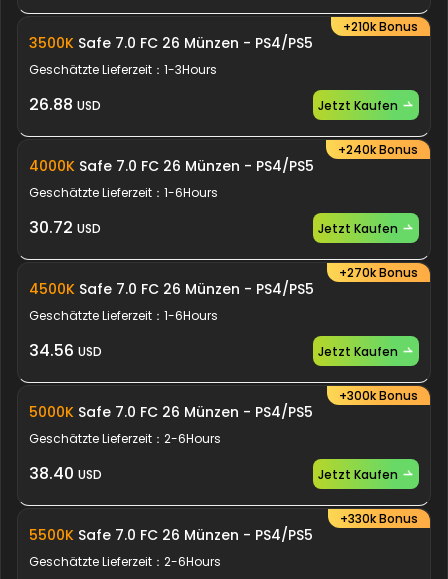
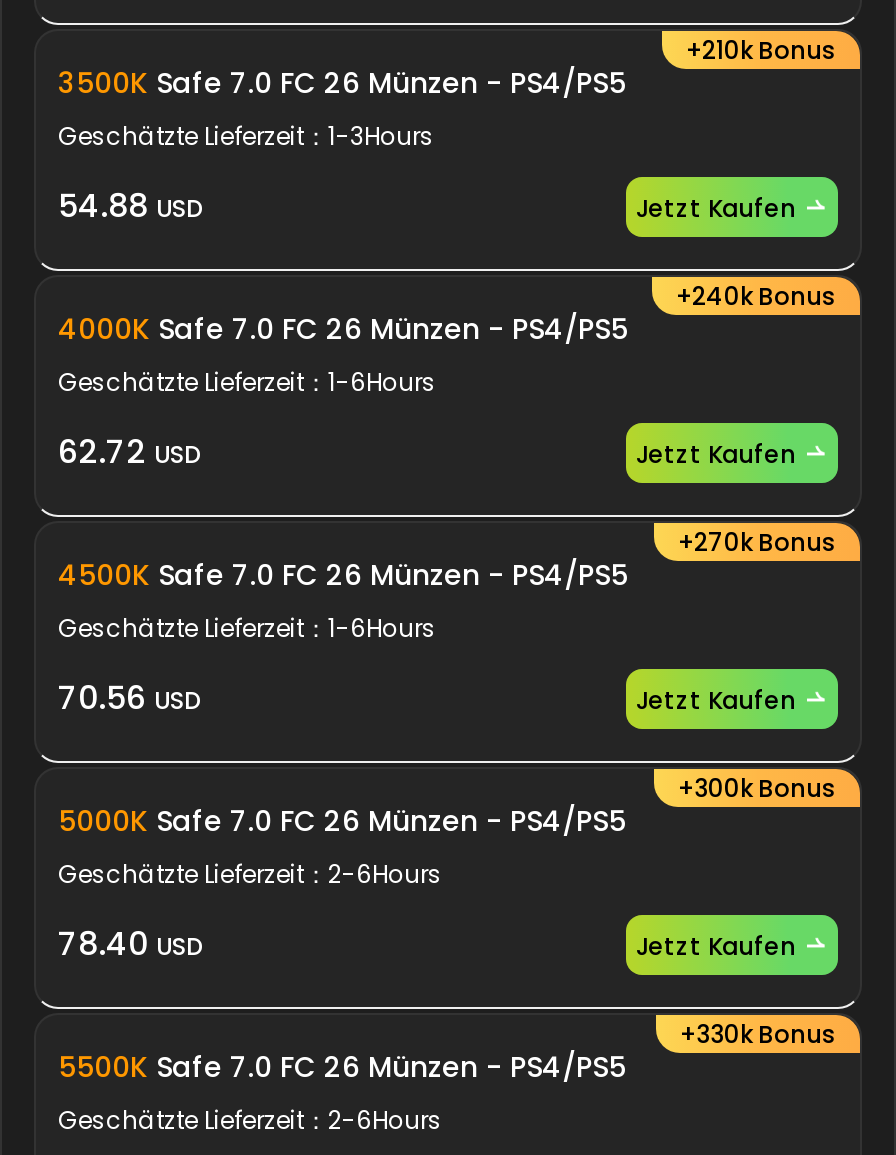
- 26.88 USD
+ 54.88 USD

- 30.72 USD
+ 62.72 USD

- 34.56 USD
+ 70.56 USD

- 38.40 USD
+ 78.40 USD
